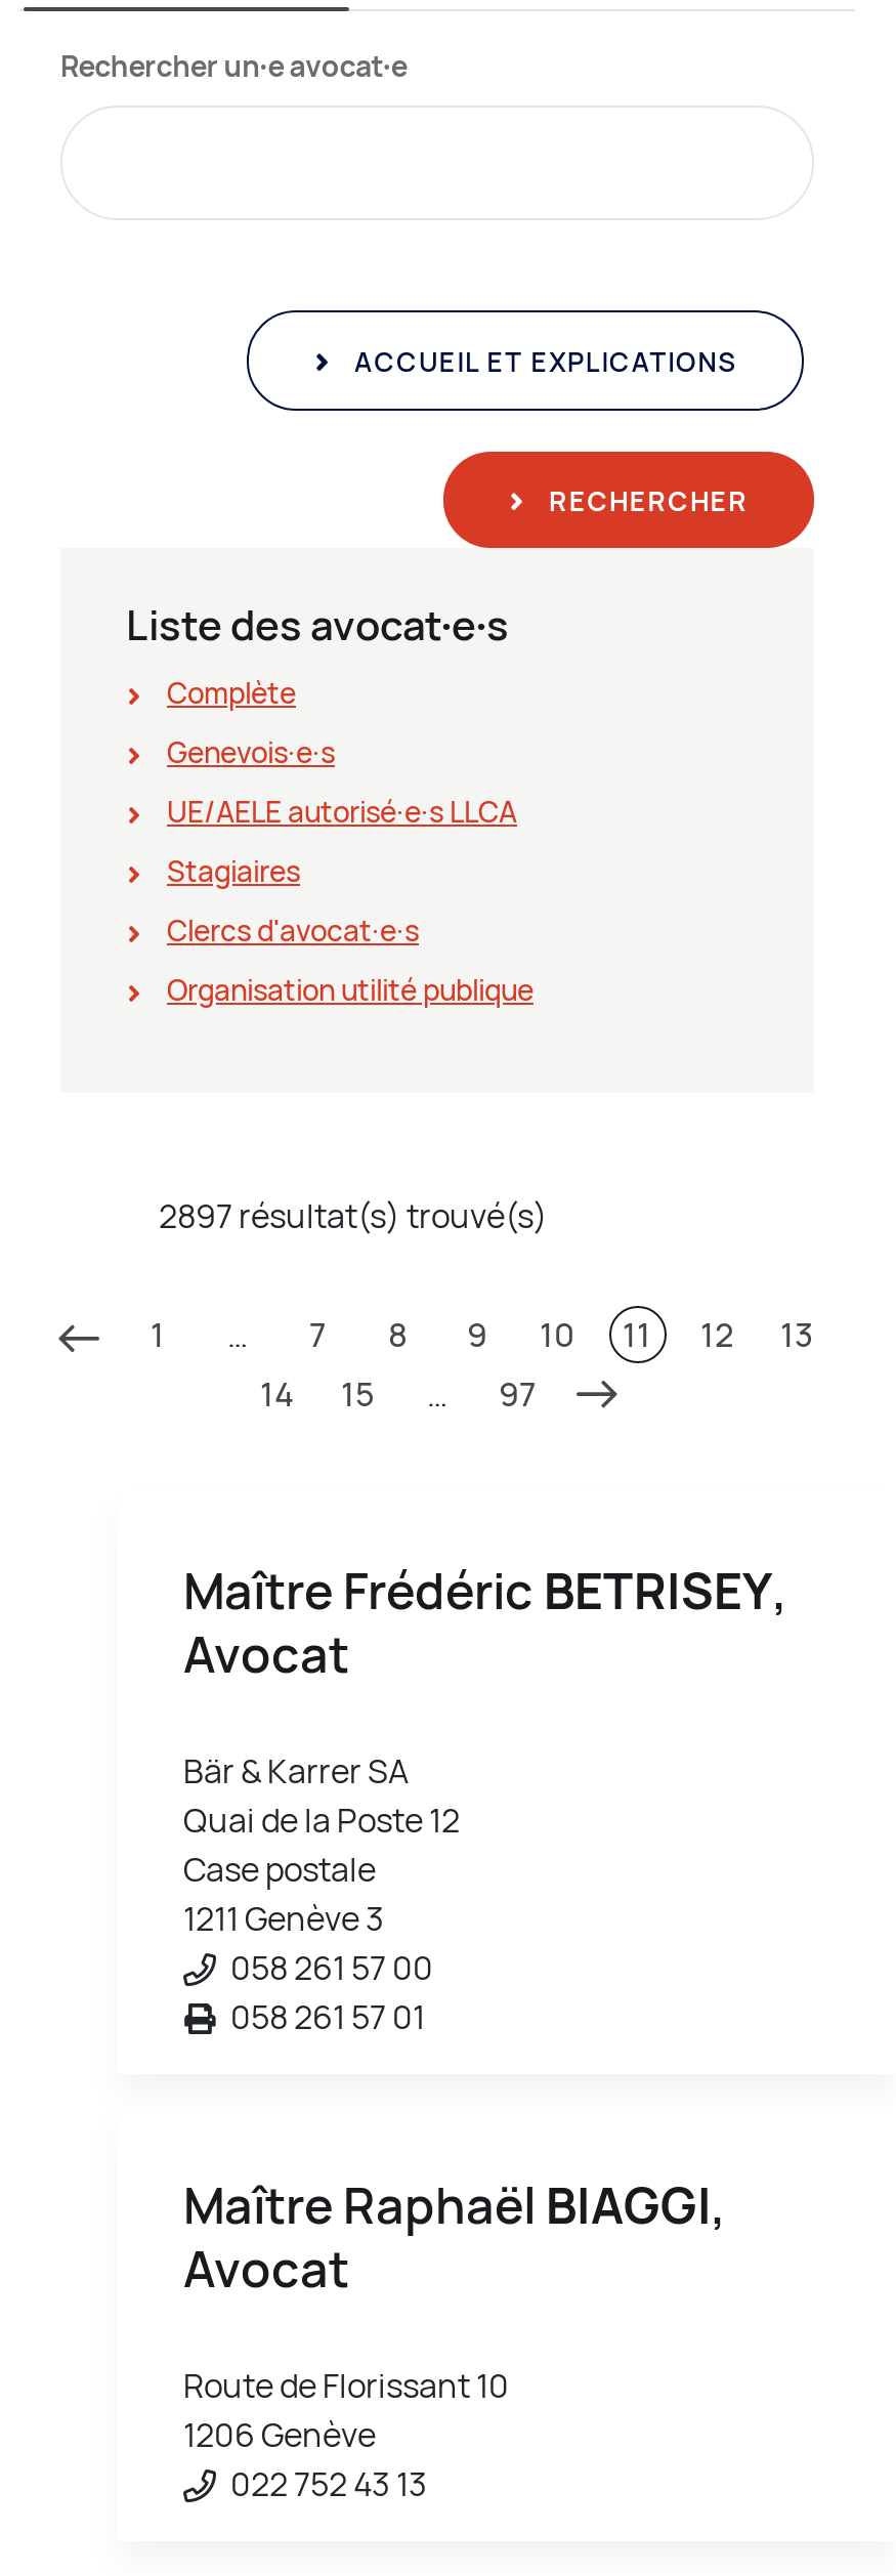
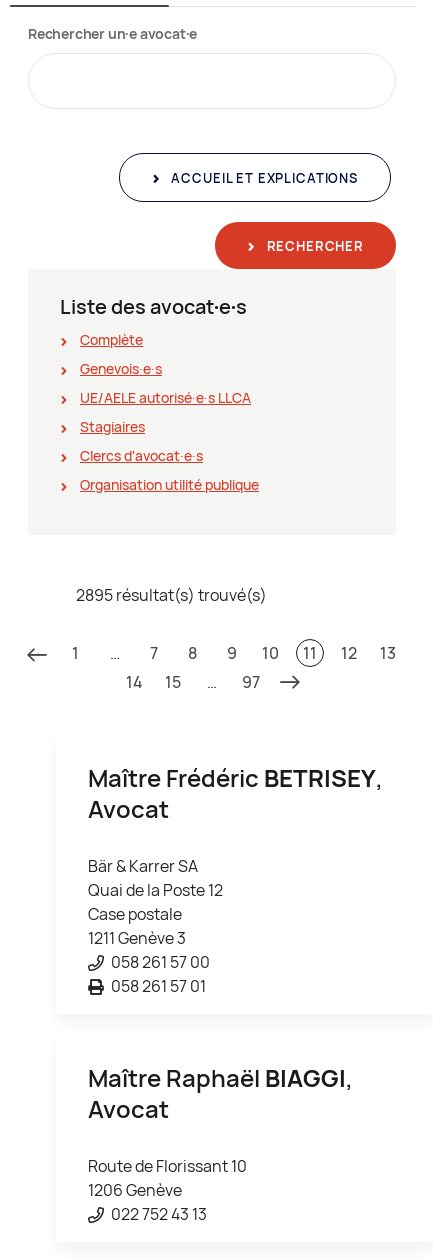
- 2897 résultat(s) trouvé(s)
+ 2895 résultat(s) trouvé(s)
